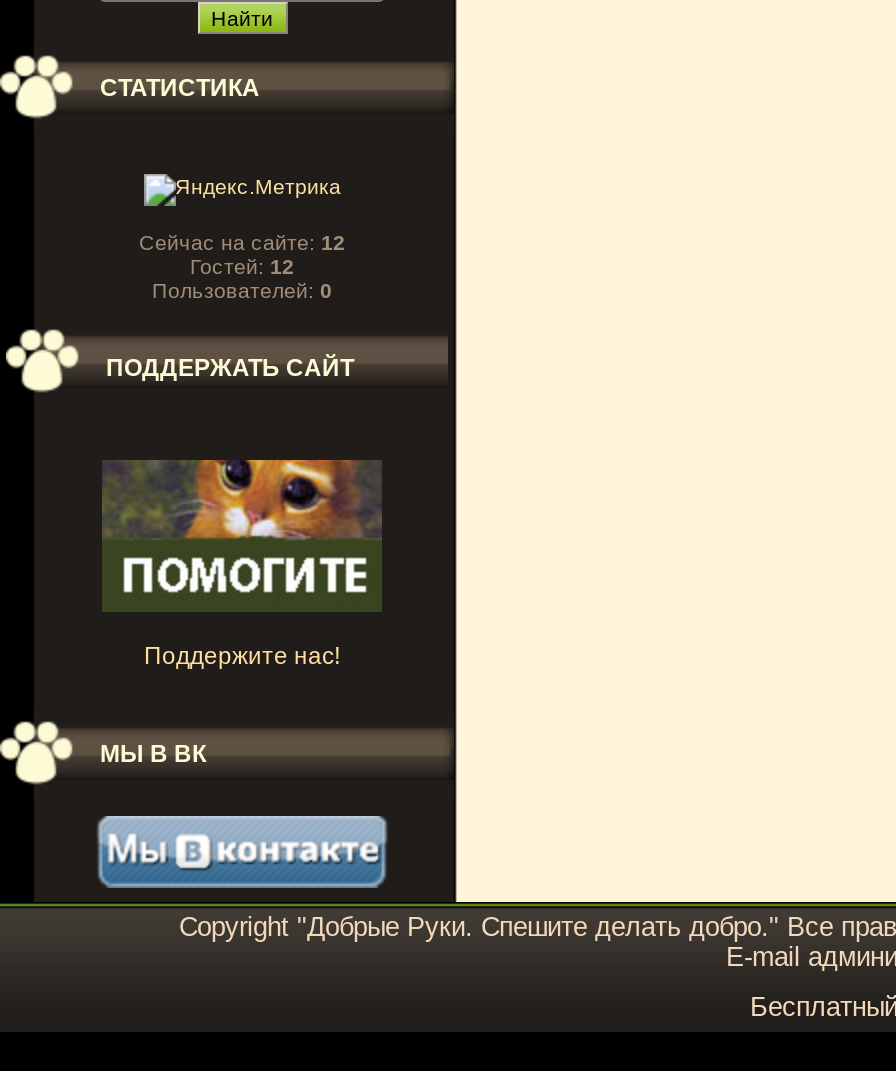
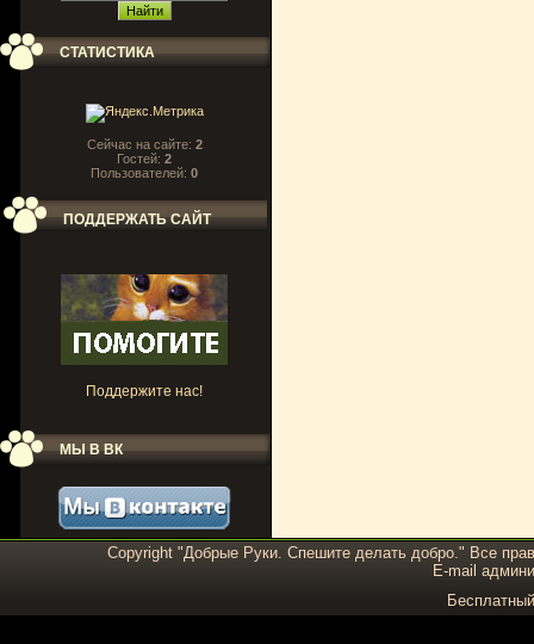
- Сейчас на сайте: 12
+ Сейчас на сайте: 2

- Гостей: 12
+ Гостей: 2
